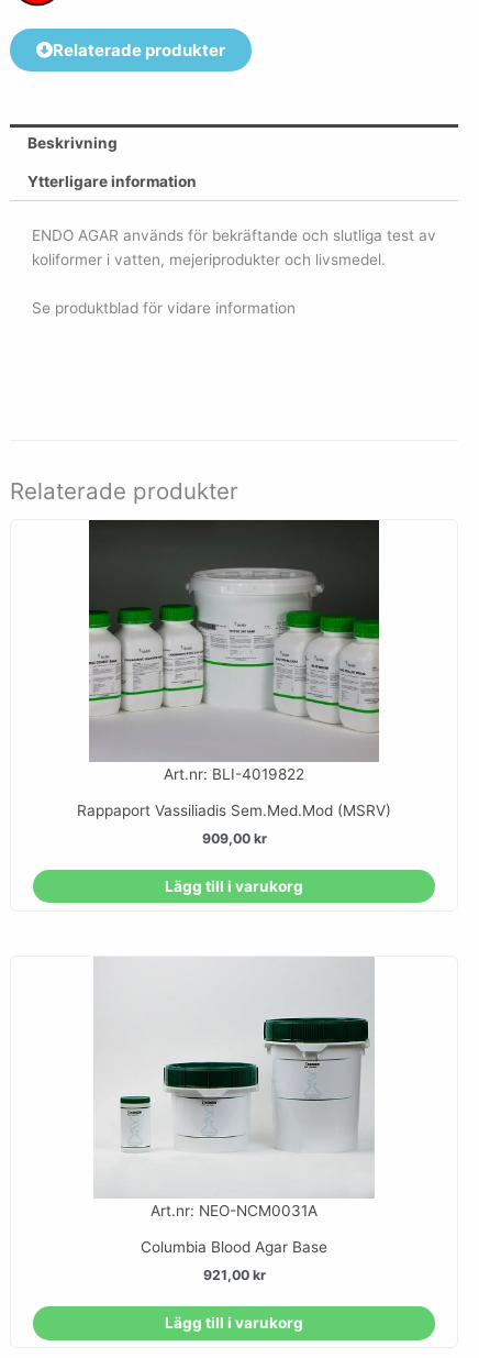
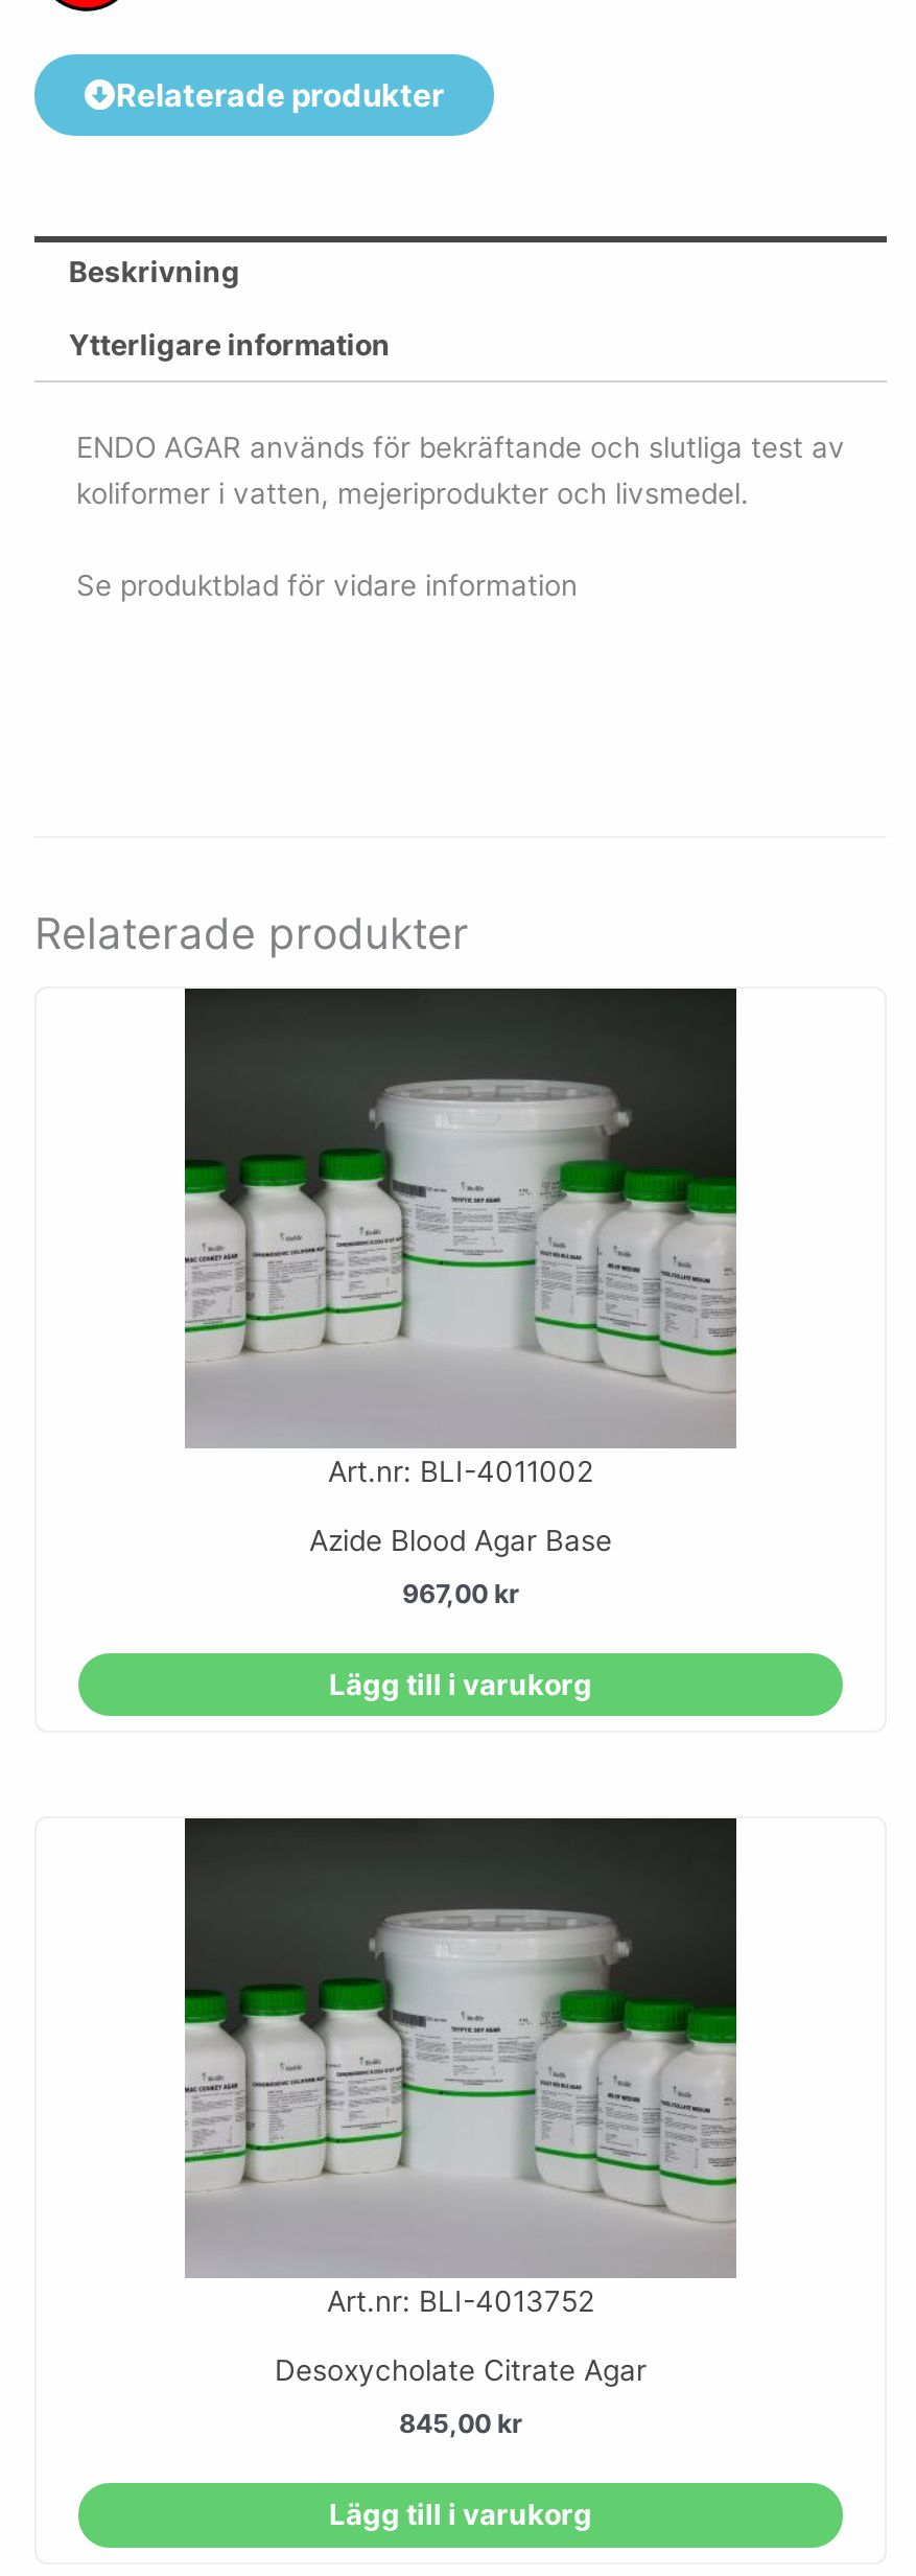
- Art.nr: BLI-4019822
+ Art.nr: BLI-4011002

- Rappaport Vassiliadis Sem.Med.Mod (MSRV)
+ Azide Blood Agar Base

- 909,00 kr
+ 967,00 kr

- [image]
- Art.nr: NEO-NCM0031A
+ [image]
+ Art.nr: BLI-4013752

- Columbia Blood Agar Base
+ Desoxycholate Citrate Agar

- 921,00 kr
+ 845,00 kr
